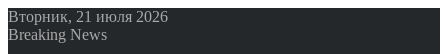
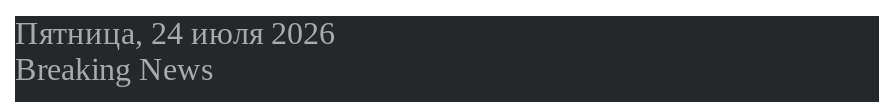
- Вторник, 21 июля 2026
+ Пятница, 24 июля 2026
